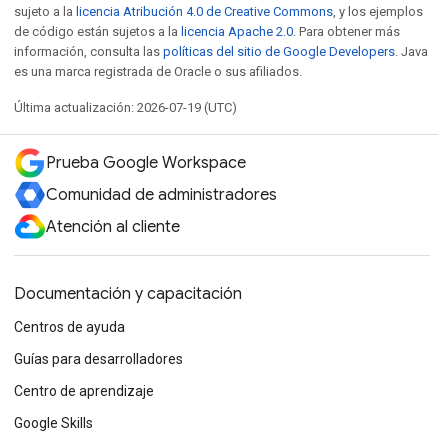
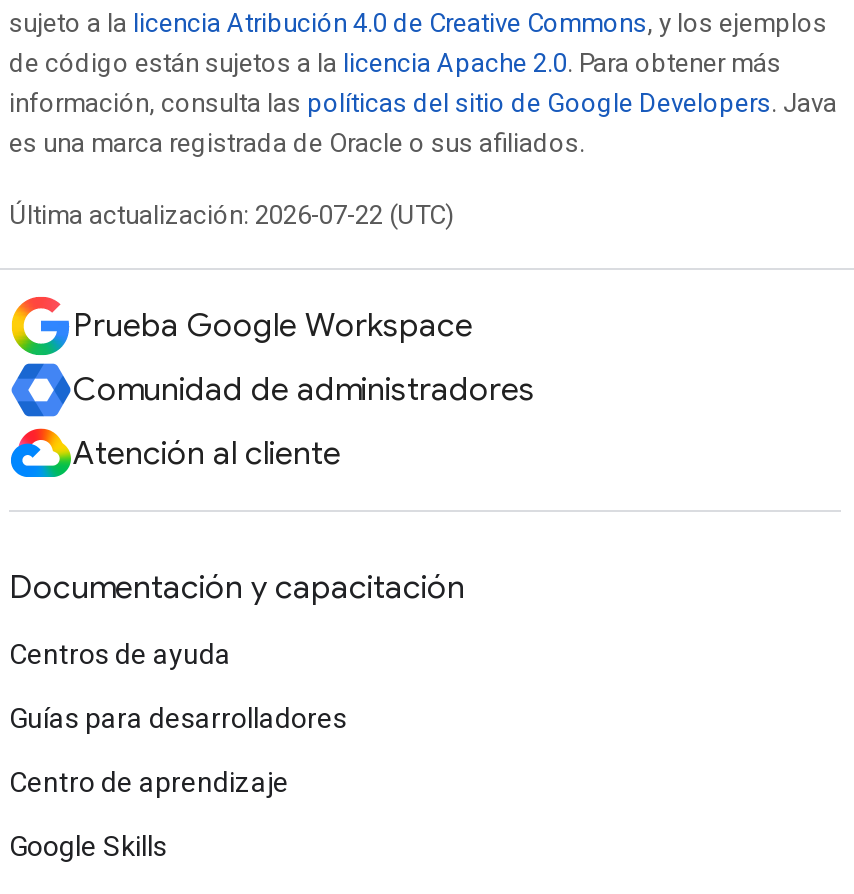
- Última actualización: 2026-07-19 (UTC)
+ Última actualización: 2026-07-22 (UTC)
